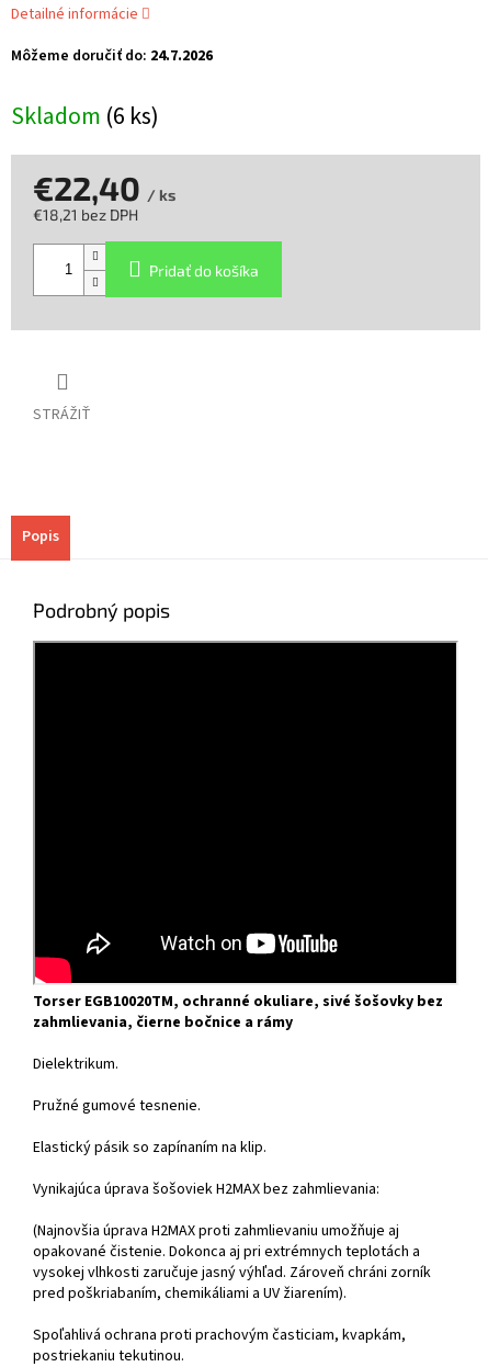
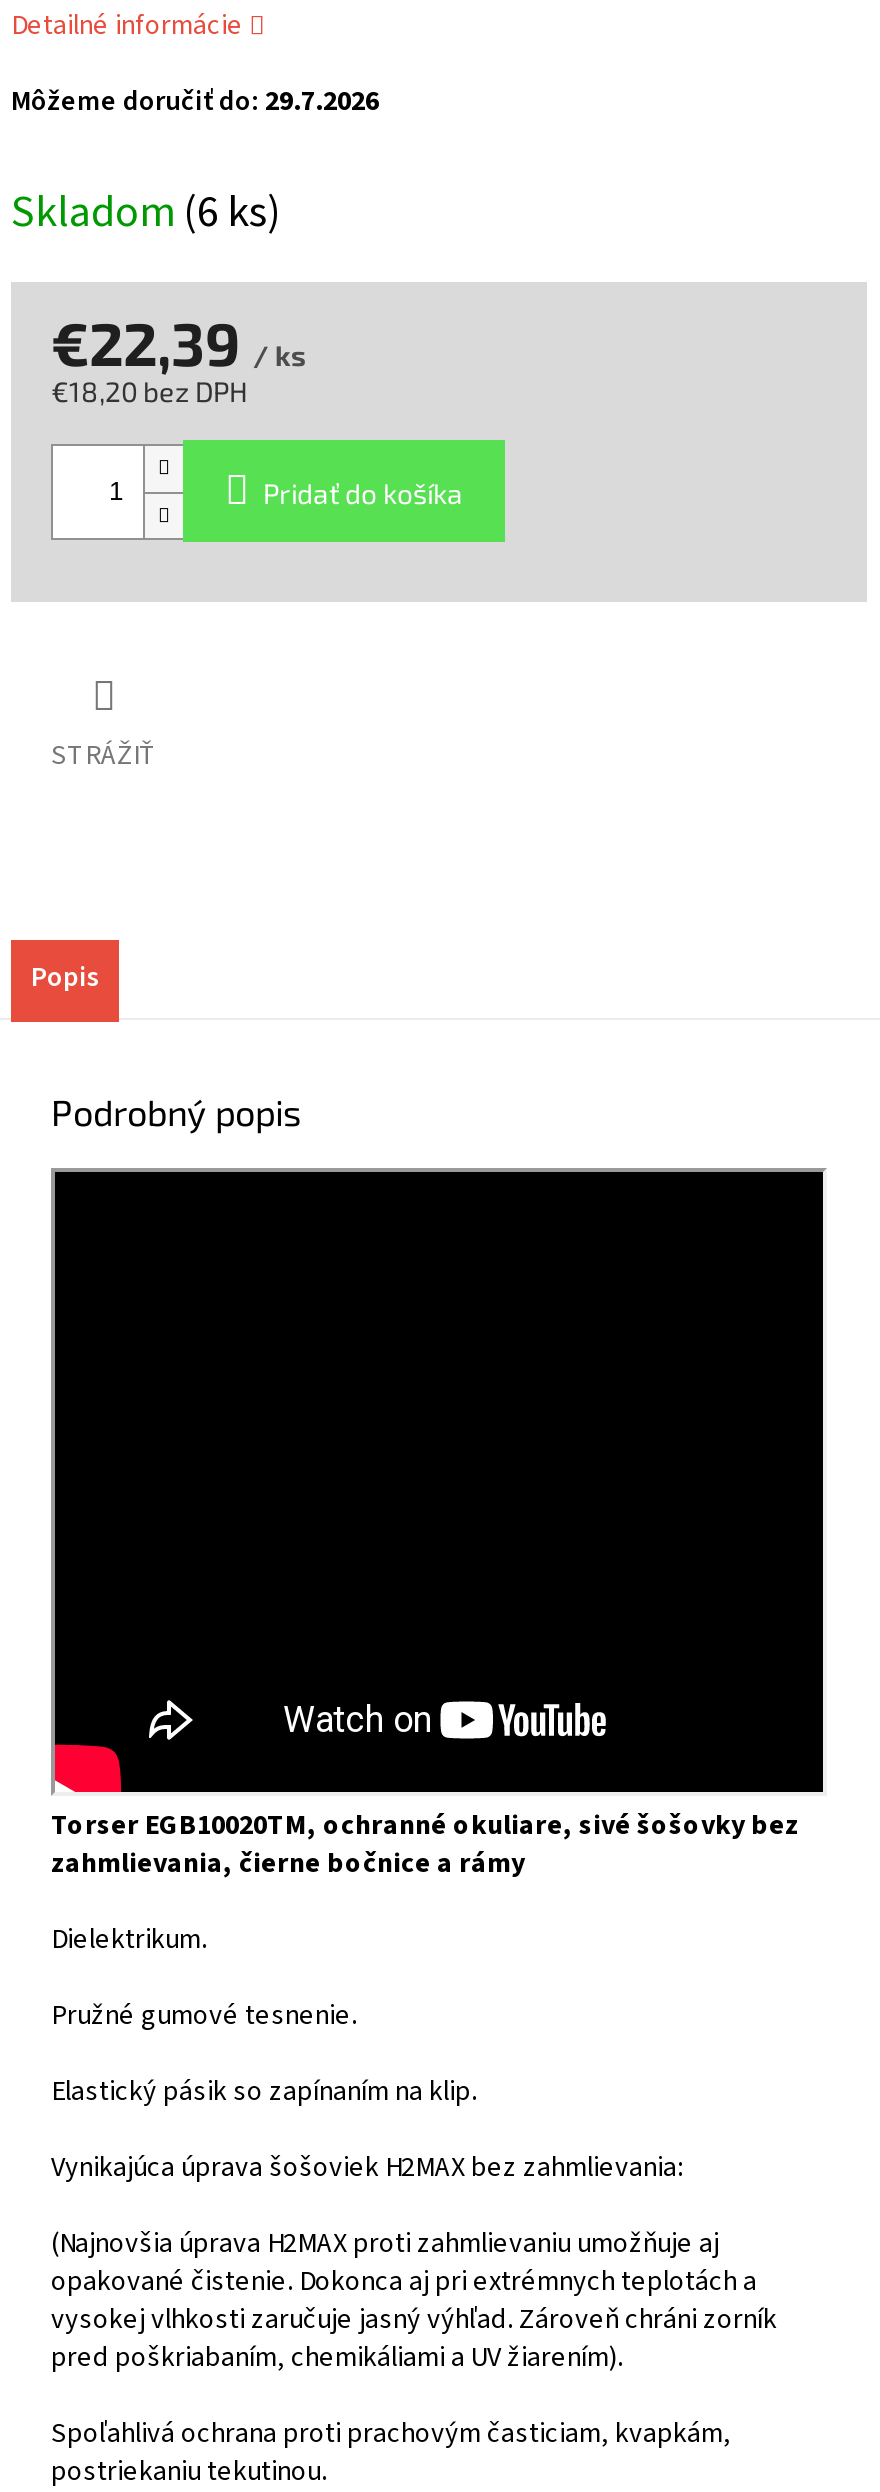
- Môžeme doručiť do: 24.7.2026
+ Môžeme doručiť do: 29.7.2026

- €22,40 / ks
+ €22,39 / ks

- €18,21 bez DPH
+ €18,20 bez DPH
